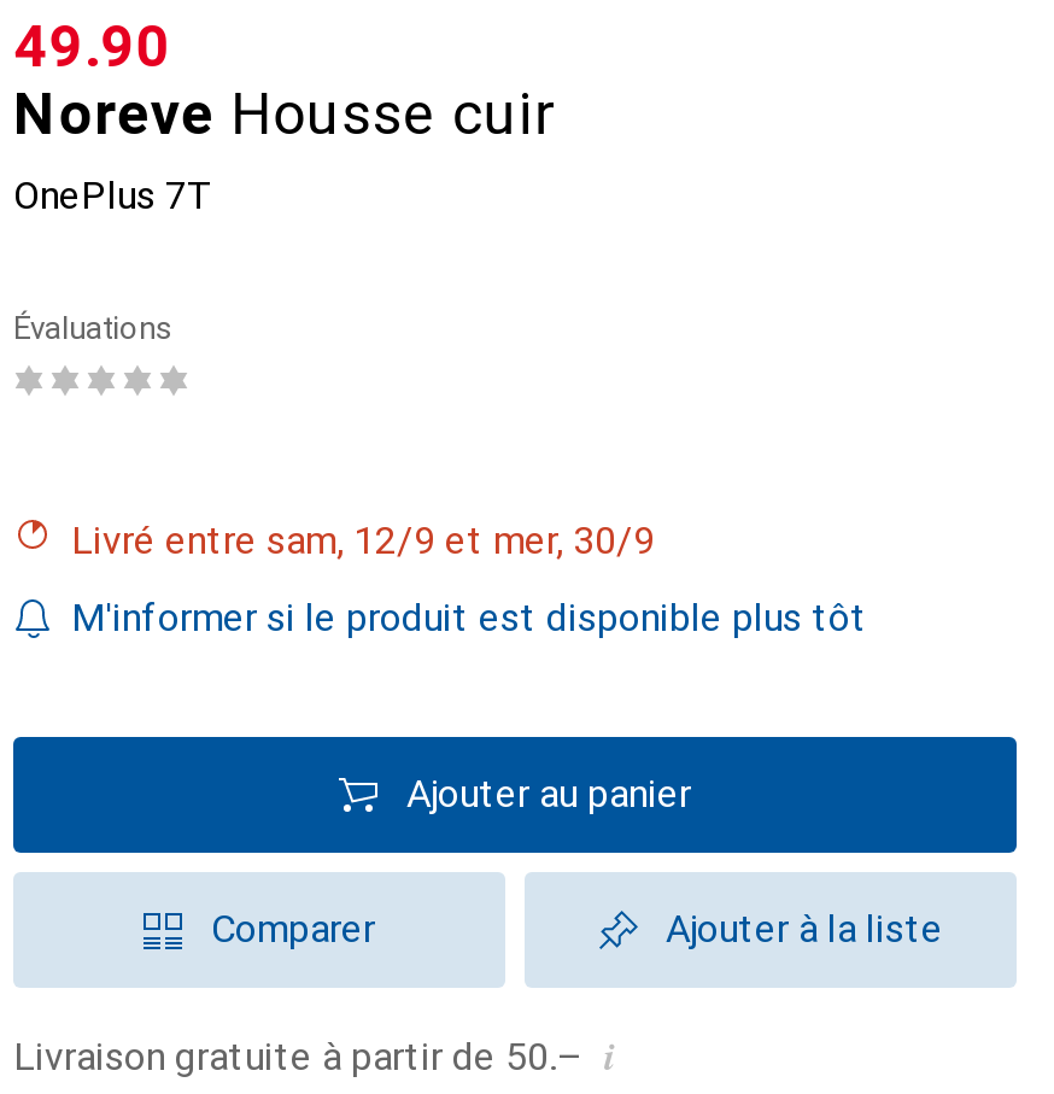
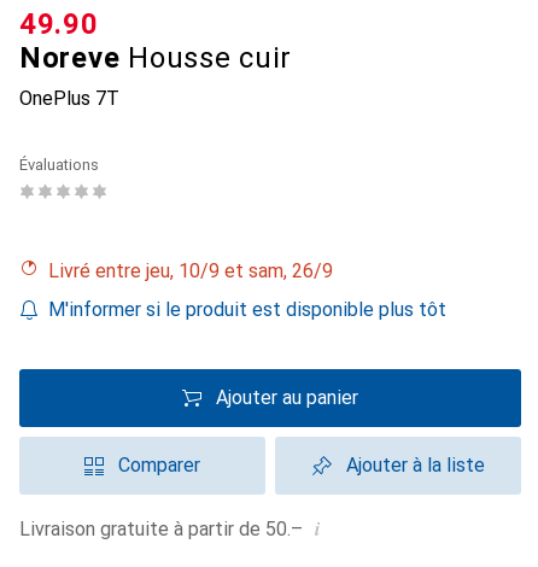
- Livré entre sam, 12/9 et mer, 30/9
+ Livré entre jeu, 10/9 et sam, 26/9
